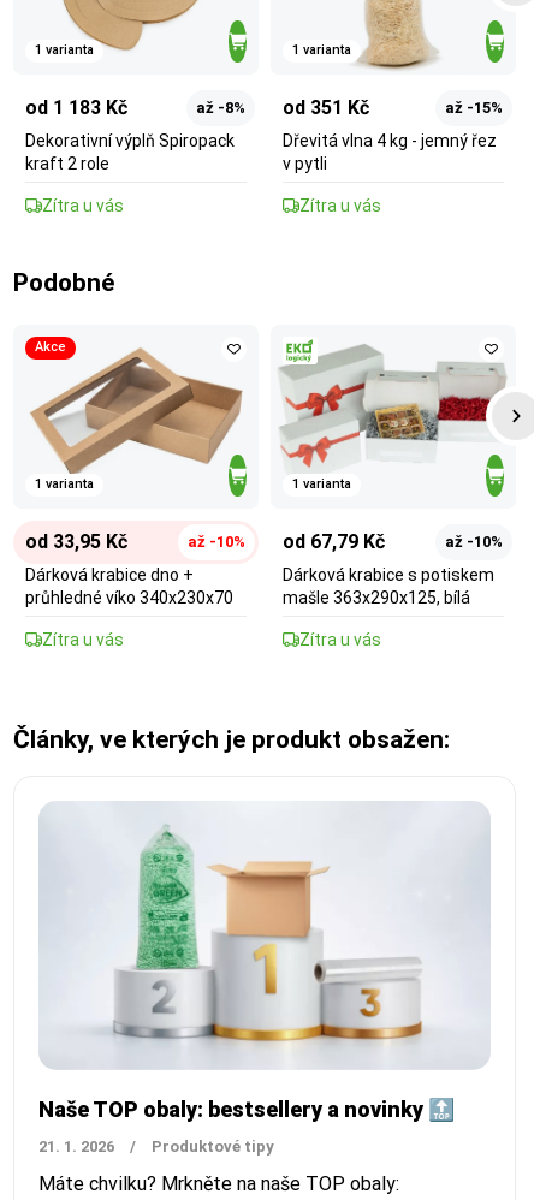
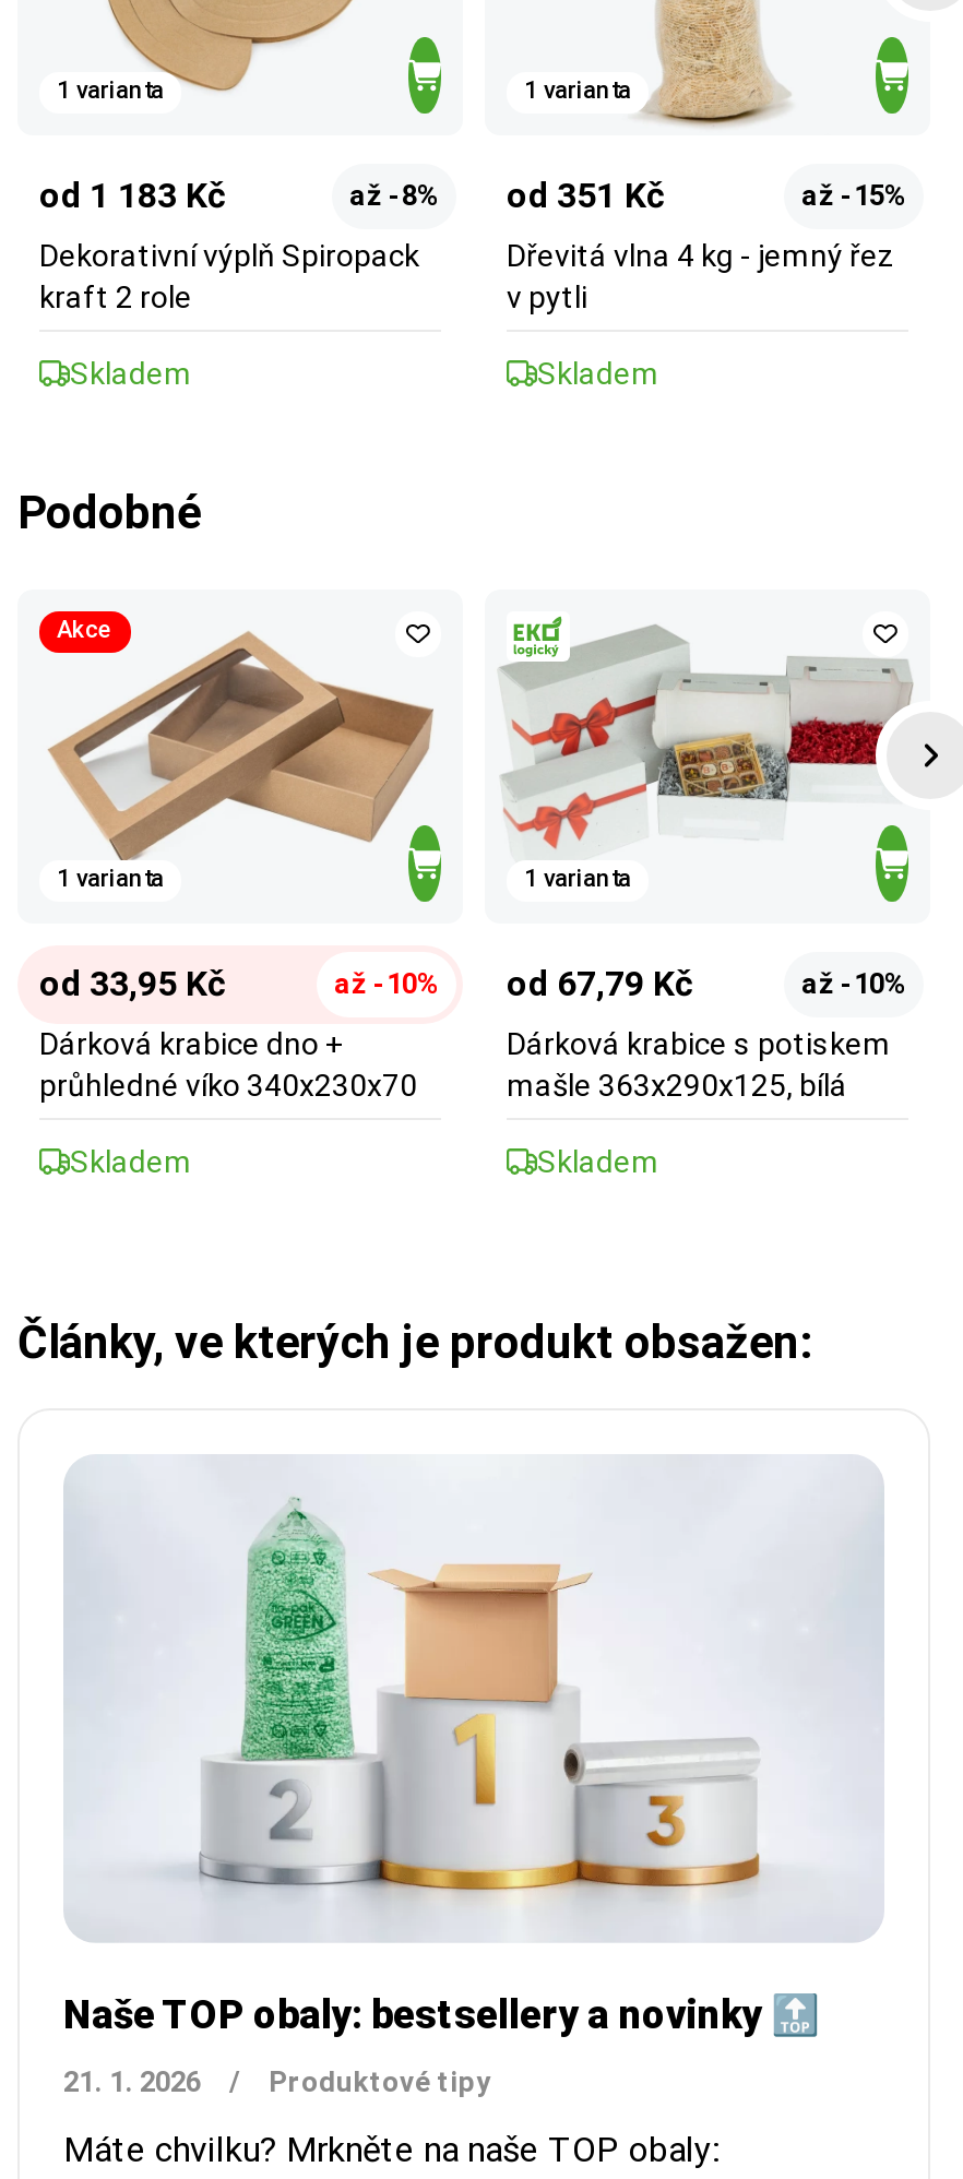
- Zítra u vás
+ Skladem

- Zítra u vás
+ Skladem

- Zítra u vás
+ Skladem

- Zítra u vás
+ Skladem
